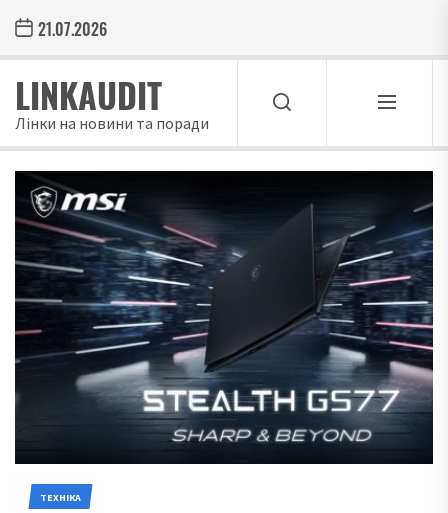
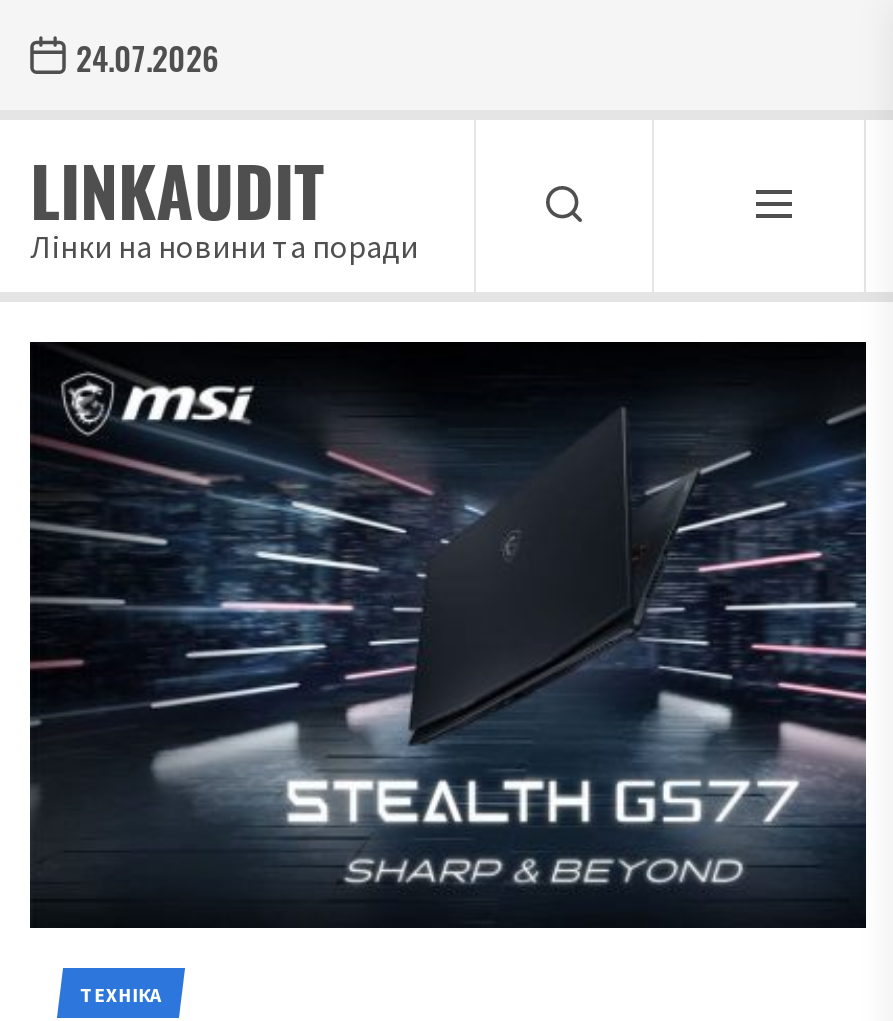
- 21.07.2026
+ 24.07.2026
